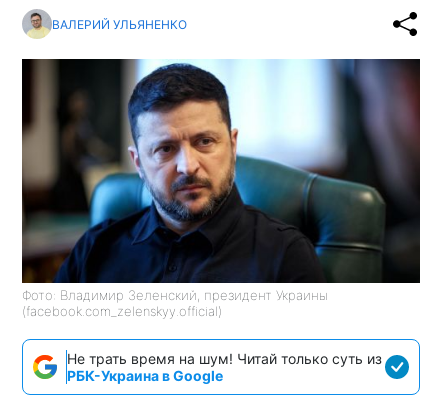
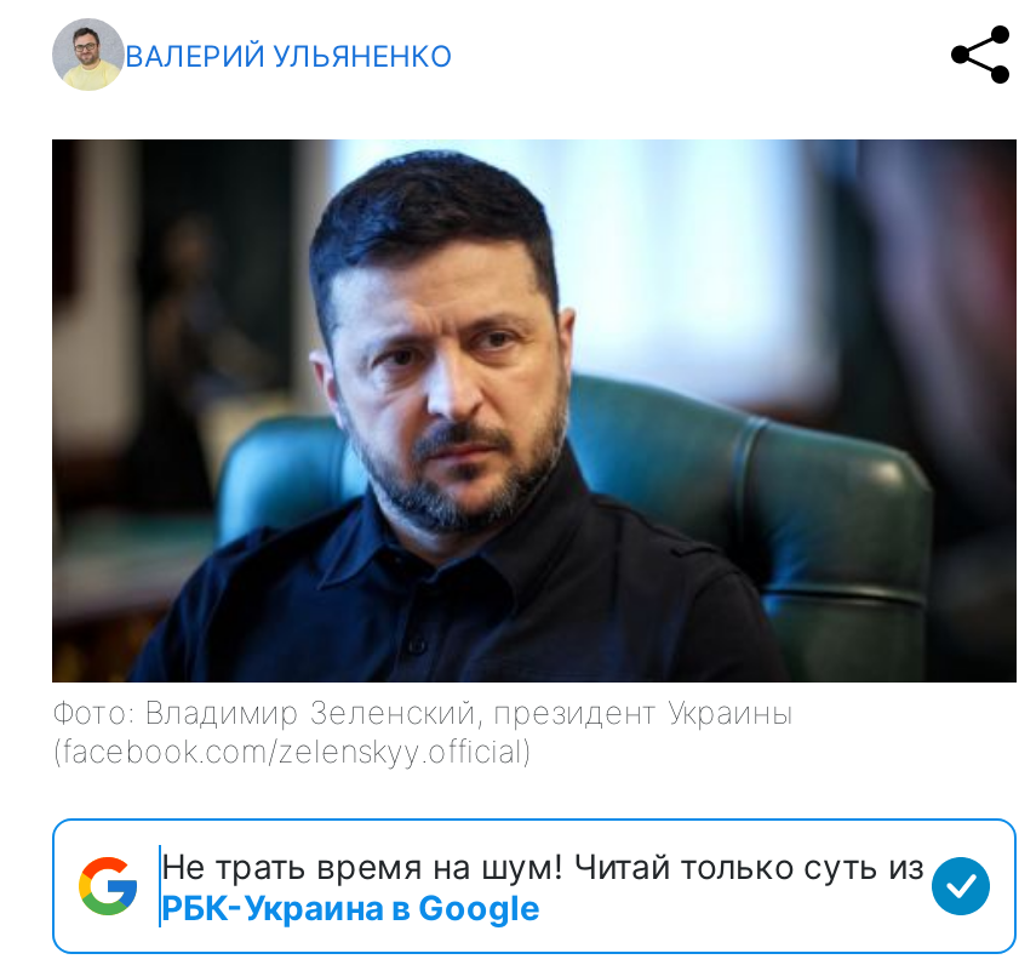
- (facebook.com_zelenskyy.official)
+ (facebook.com/zelenskyy.official)
